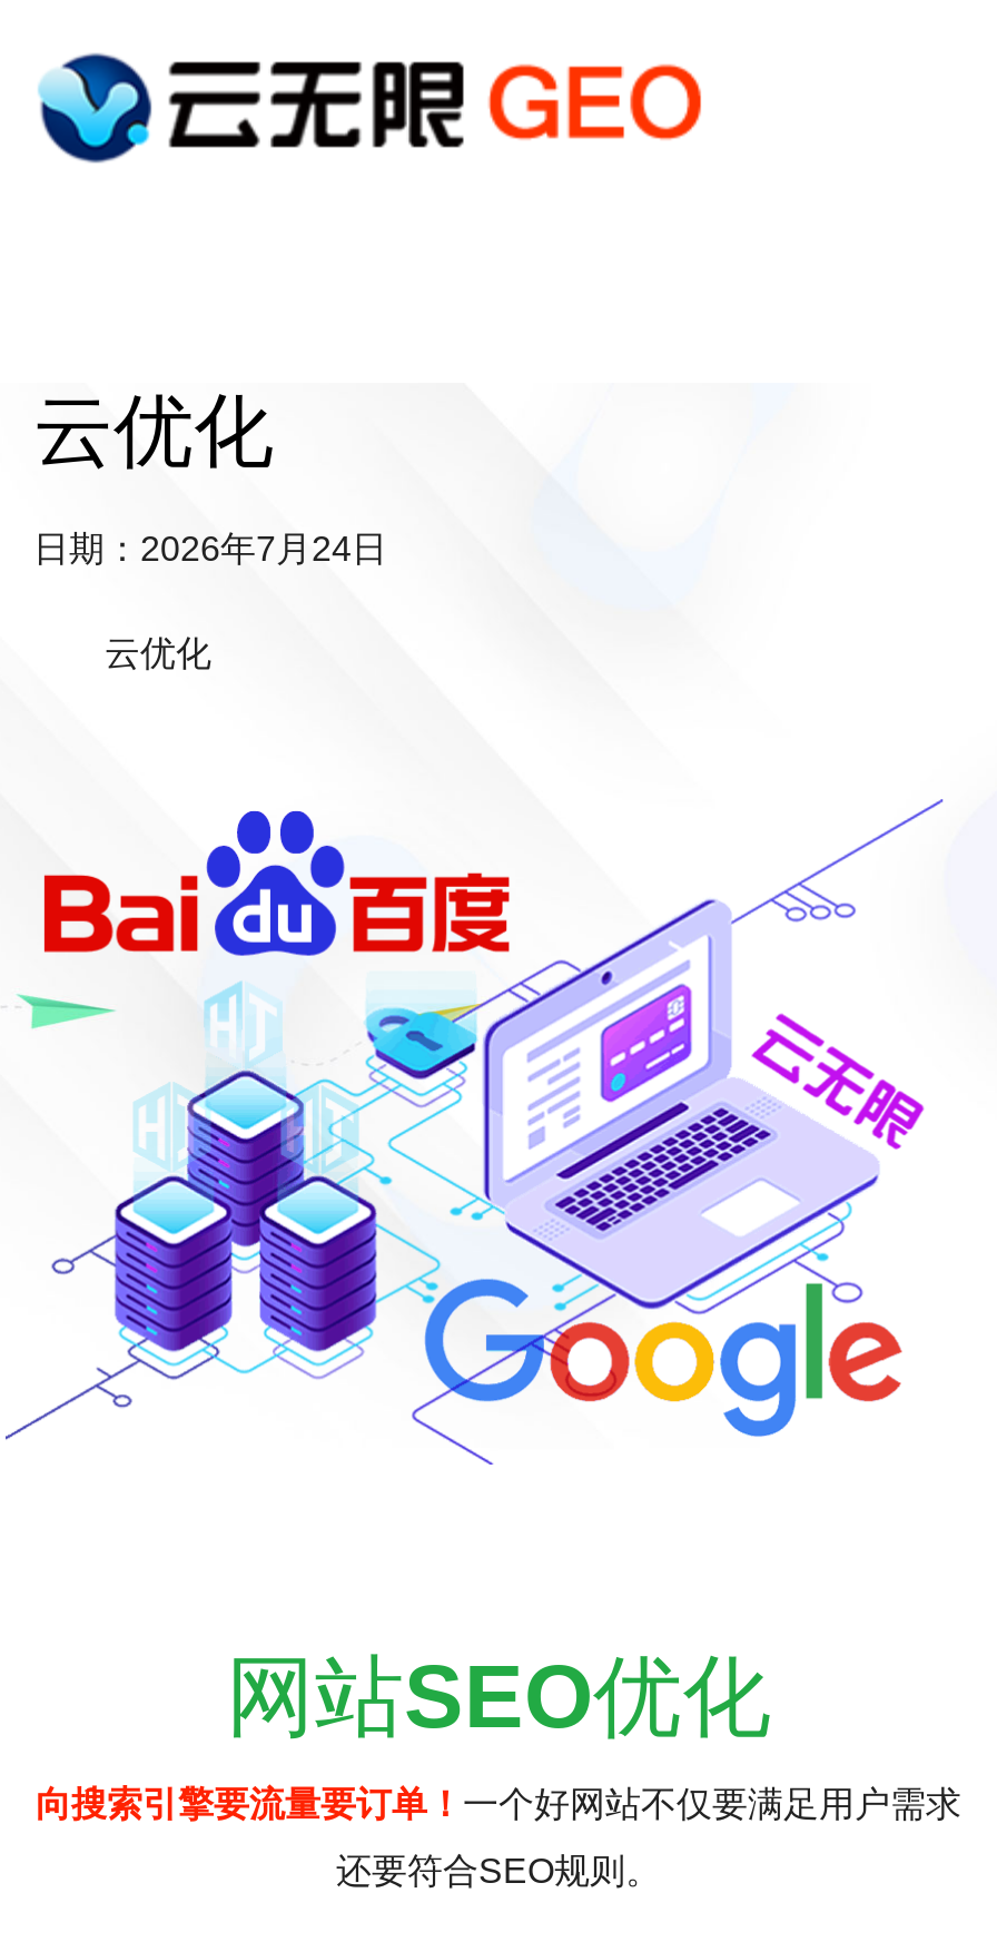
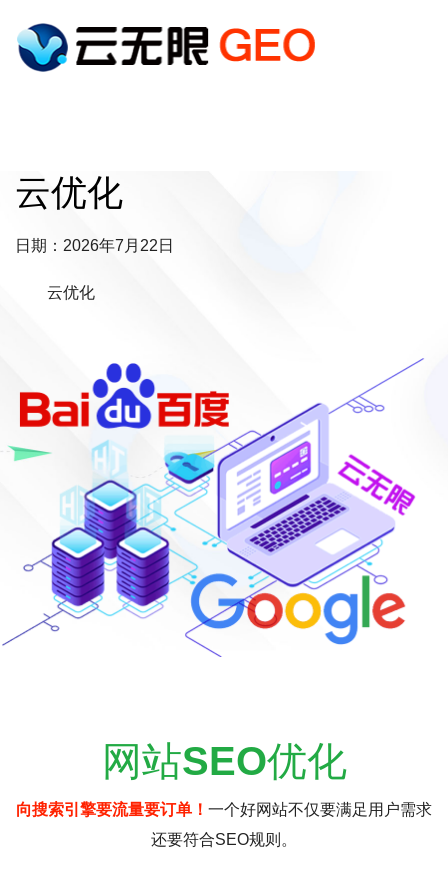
- 日期：2026年7月24日
+ 日期：2026年7月22日
